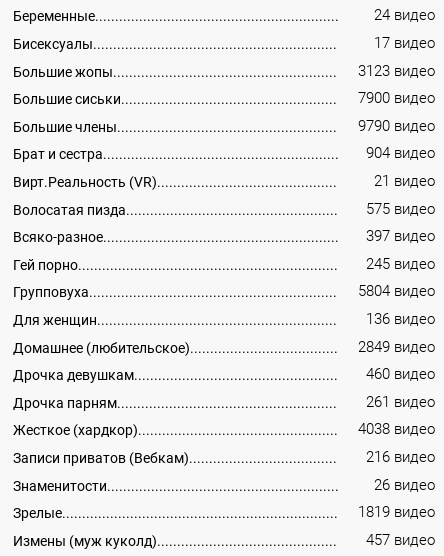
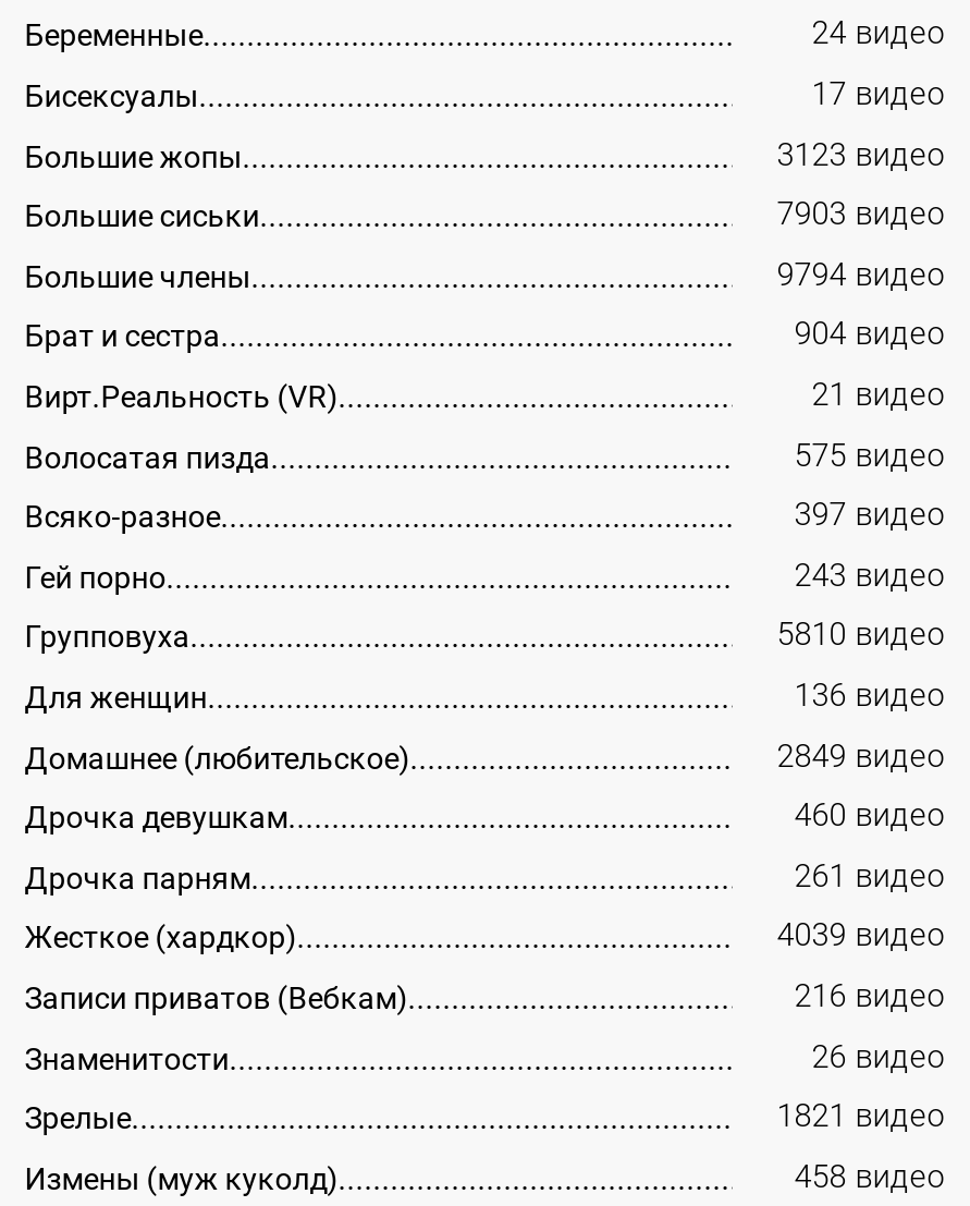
- 7900 видео
+ 7903 видео

- 9790 видео
+ 9794 видео

- 245 видео
+ 243 видео

- 5804 видео
+ 5810 видео

- 4038 видео
+ 4039 видео

- 1819 видео
+ 1821 видео

- 457 видео
+ 458 видео
